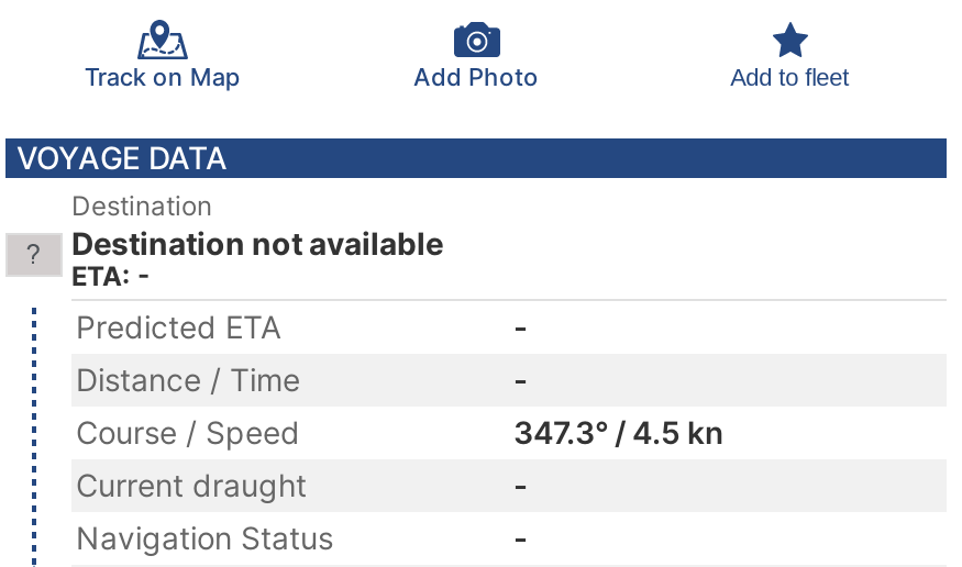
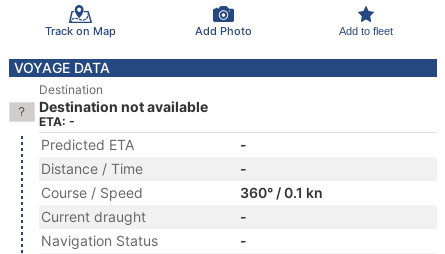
- 347.3° / 4.5 kn
+ 360° / 0.1 kn
